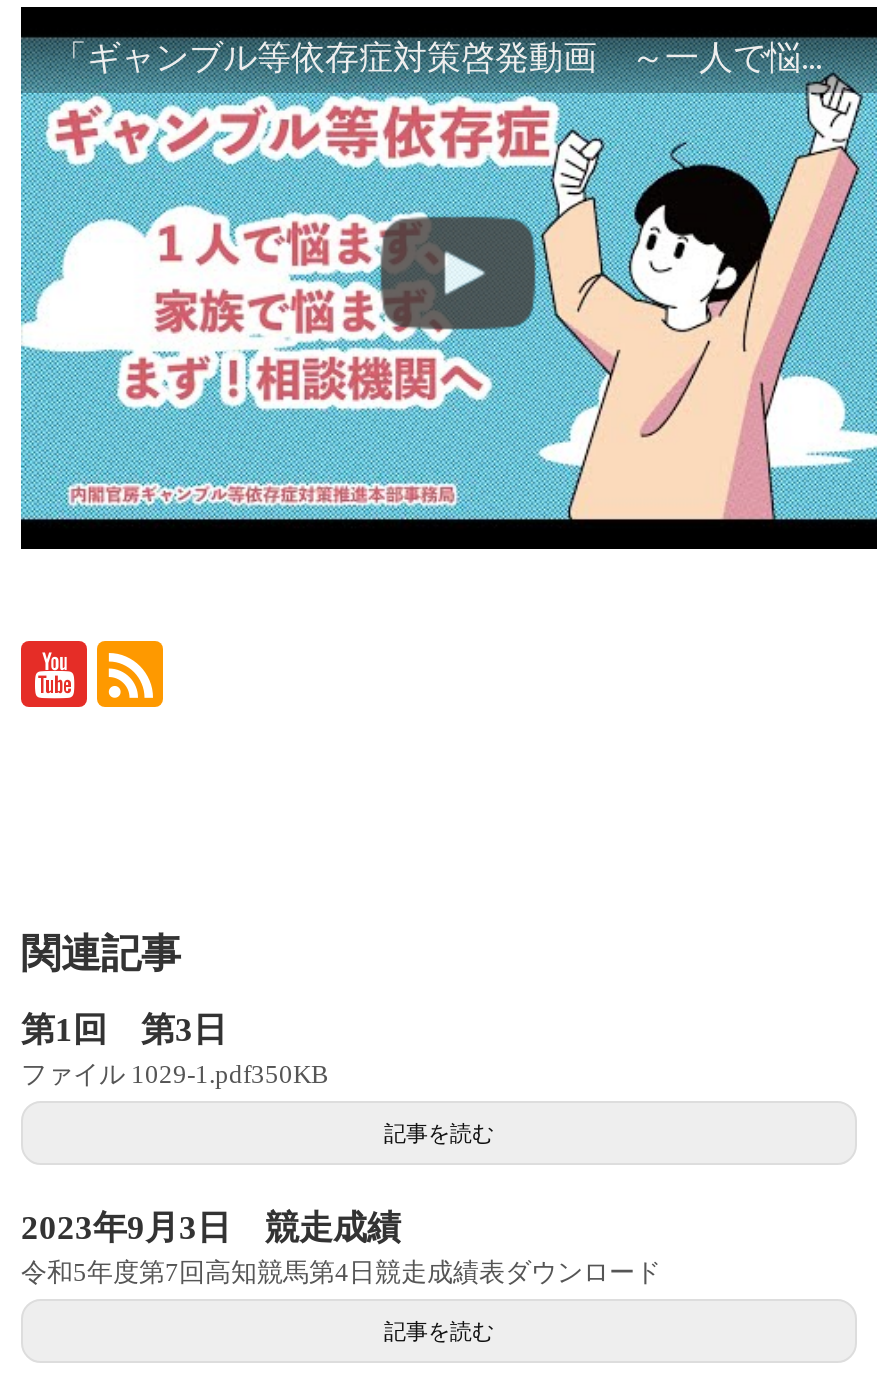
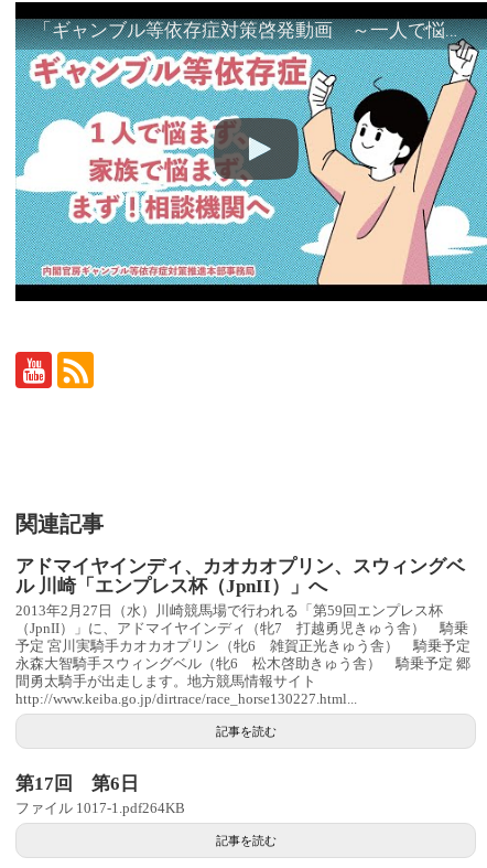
- 第1回 第3日
- ファイル 1029-1.pdf350KB
+ アドマイヤインディ、カオカオプリン、スウィングベ
+ ル 川崎「エンプレス杯（JpnII）」へ
+ 2013年2月27日（水）川崎競馬場で行われる「第59回エンプレス杯
+ （JpnII）」に、アドマイヤインディ（牝7 打越勇児きゅう舎） 騎乗
+ 予定 宮川実騎手カオカオプリン（牝6 雑賀正光きゅう舎） 騎乗予定
+ 永森大智騎手スウィングベル（牝6 松木啓助きゅう舎） 騎乗予定 郷
+ 間勇太騎手が出走します。地方競馬情報サイト
+ http://www.keiba.go.jp/dirtrace/race_horse130227.html...

- 2023年9月3日 競走成績
- 令和5年度第7回高知競馬第4日競走成績表ダウンロード
+ 第17回 第6日
+ ファイル 1017-1.pdf264KB
